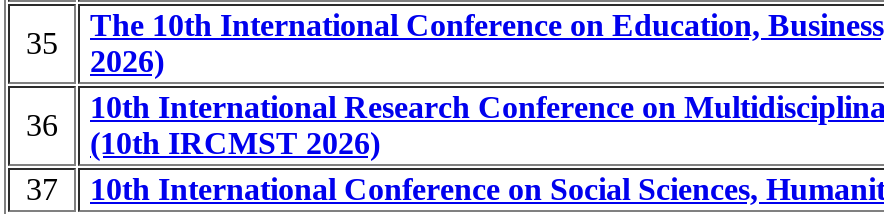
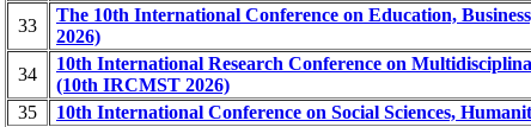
- 35
+ 33

- 36
+ 34

- 37
+ 35
